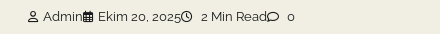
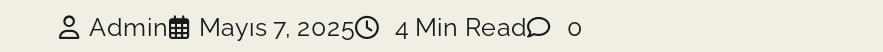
- Ekim 20, 2025
- 2 Min Read
+ Mayıs 7, 2025
+ 4 Min Read
